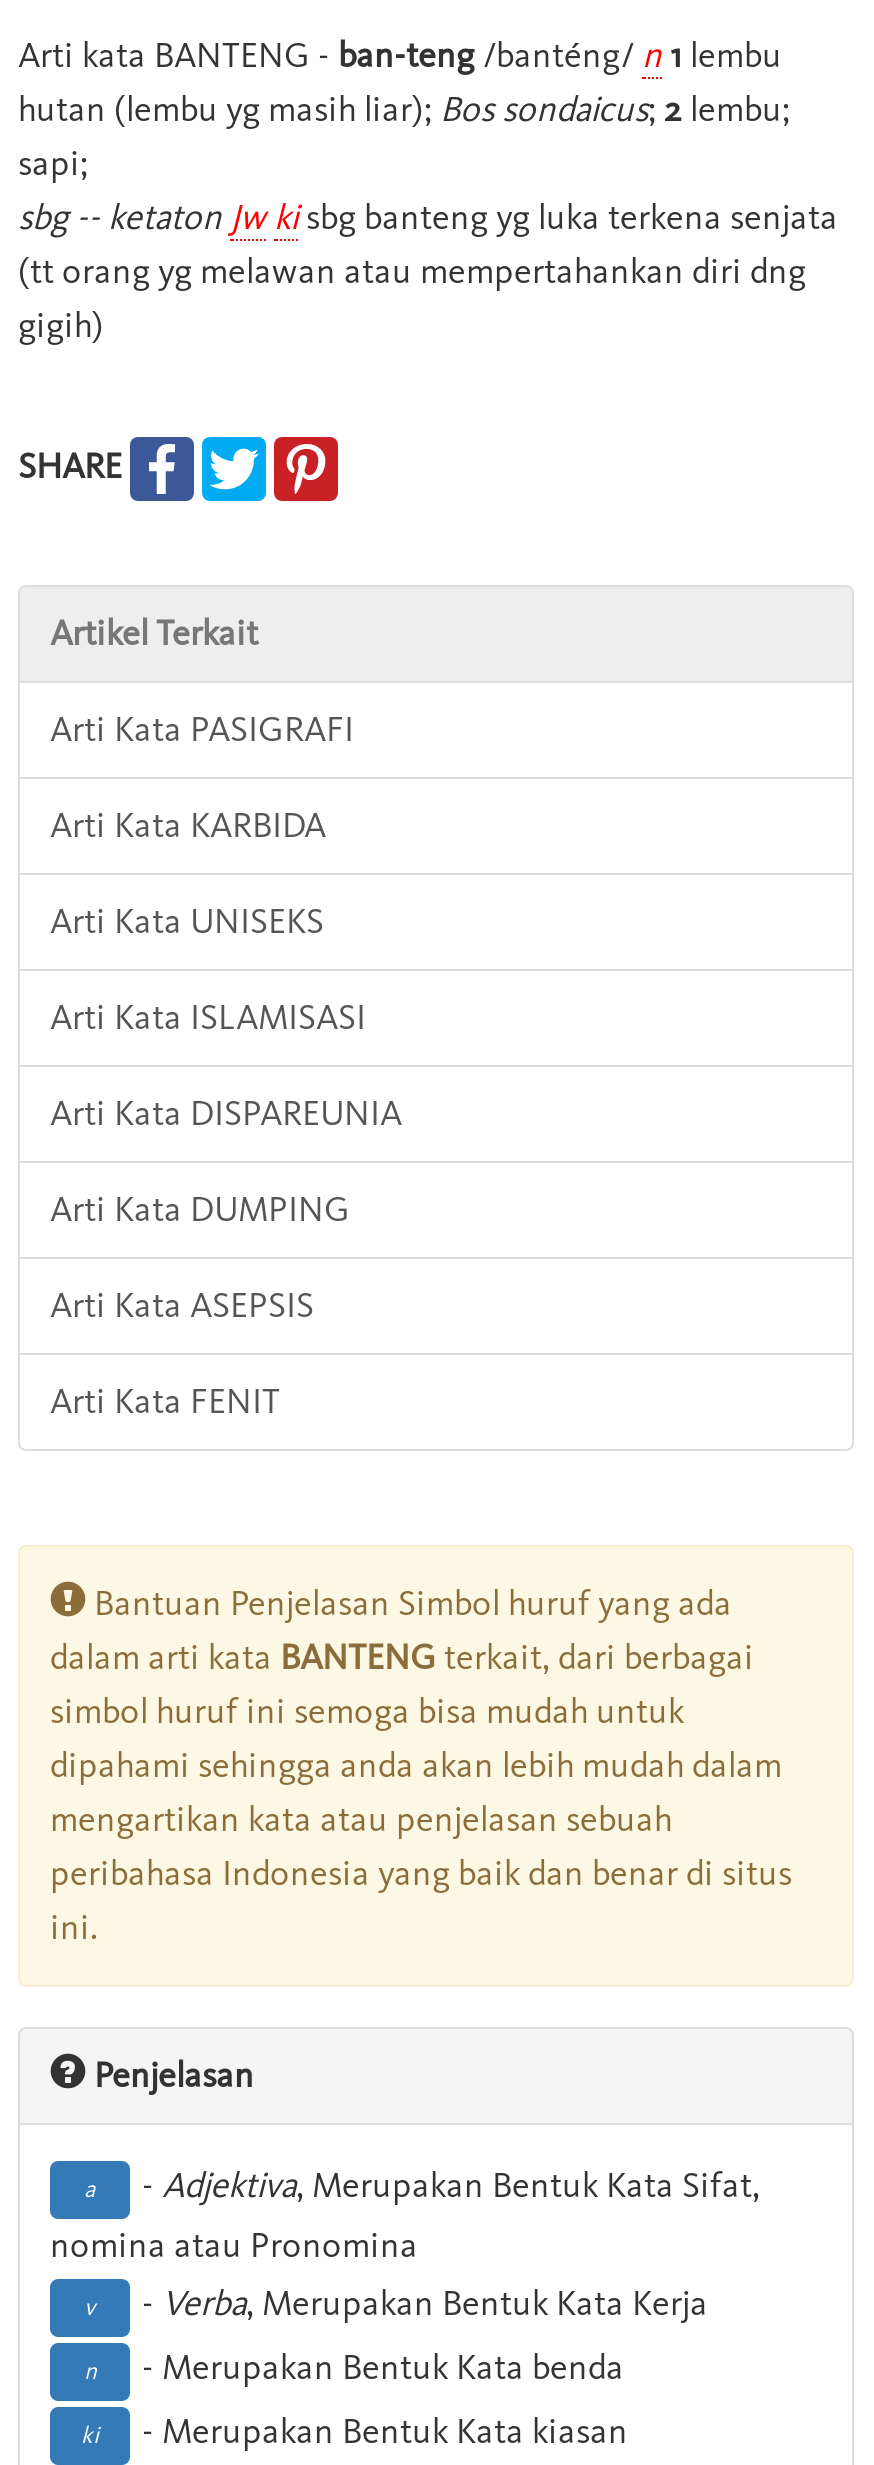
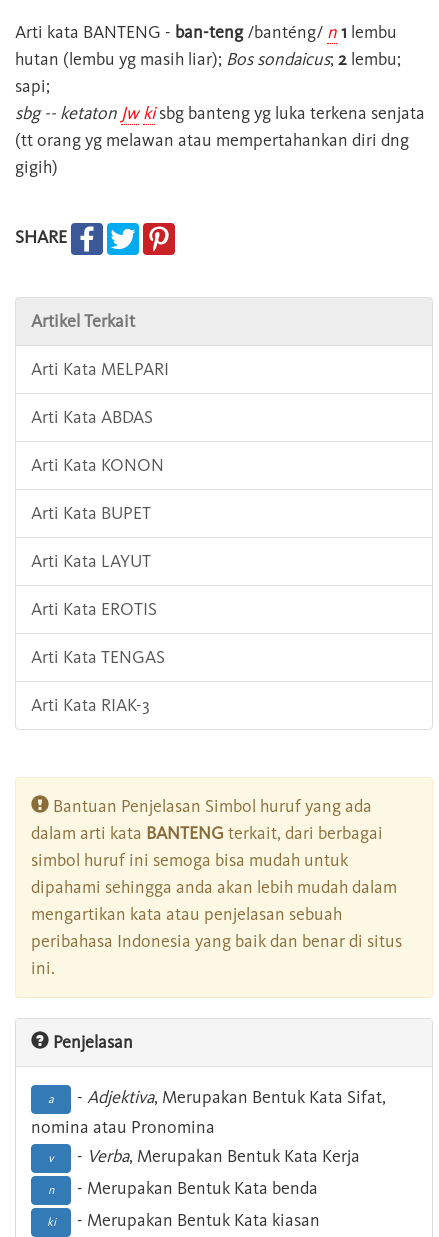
- Arti Kata PASIGRAFI
+ Arti Kata MELPARI

- Arti Kata KARBIDA
+ Arti Kata ABDAS

- Arti Kata UNISEKS
+ Arti Kata KONON

- Arti Kata ISLAMISASI
+ Arti Kata BUPET

- Arti Kata DISPAREUNIA
+ Arti Kata LAYUT

- Arti Kata DUMPING
+ Arti Kata EROTIS

- Arti Kata ASEPSIS
+ Arti Kata TENGAS

- Arti Kata FENIT
+ Arti Kata RIAK-3
